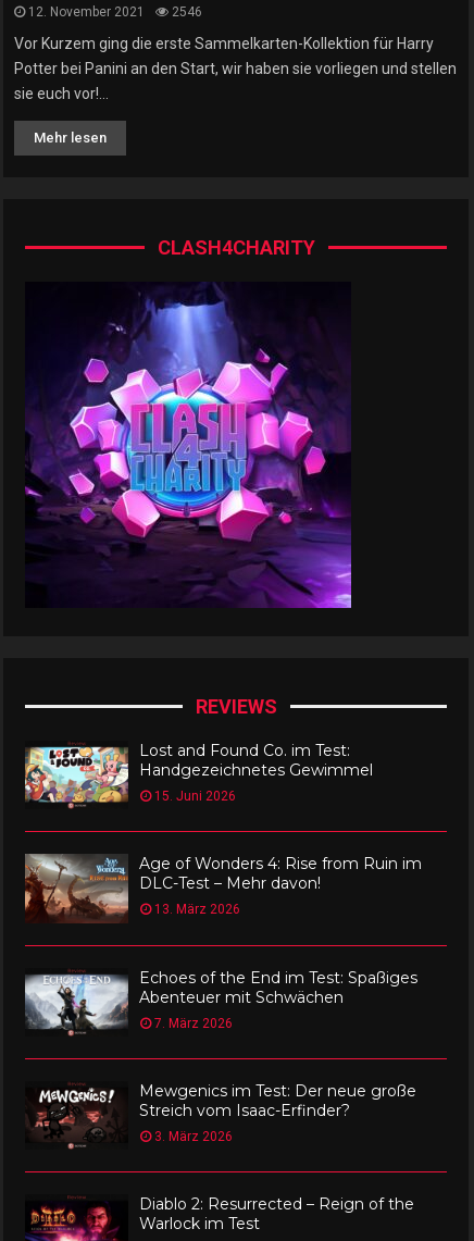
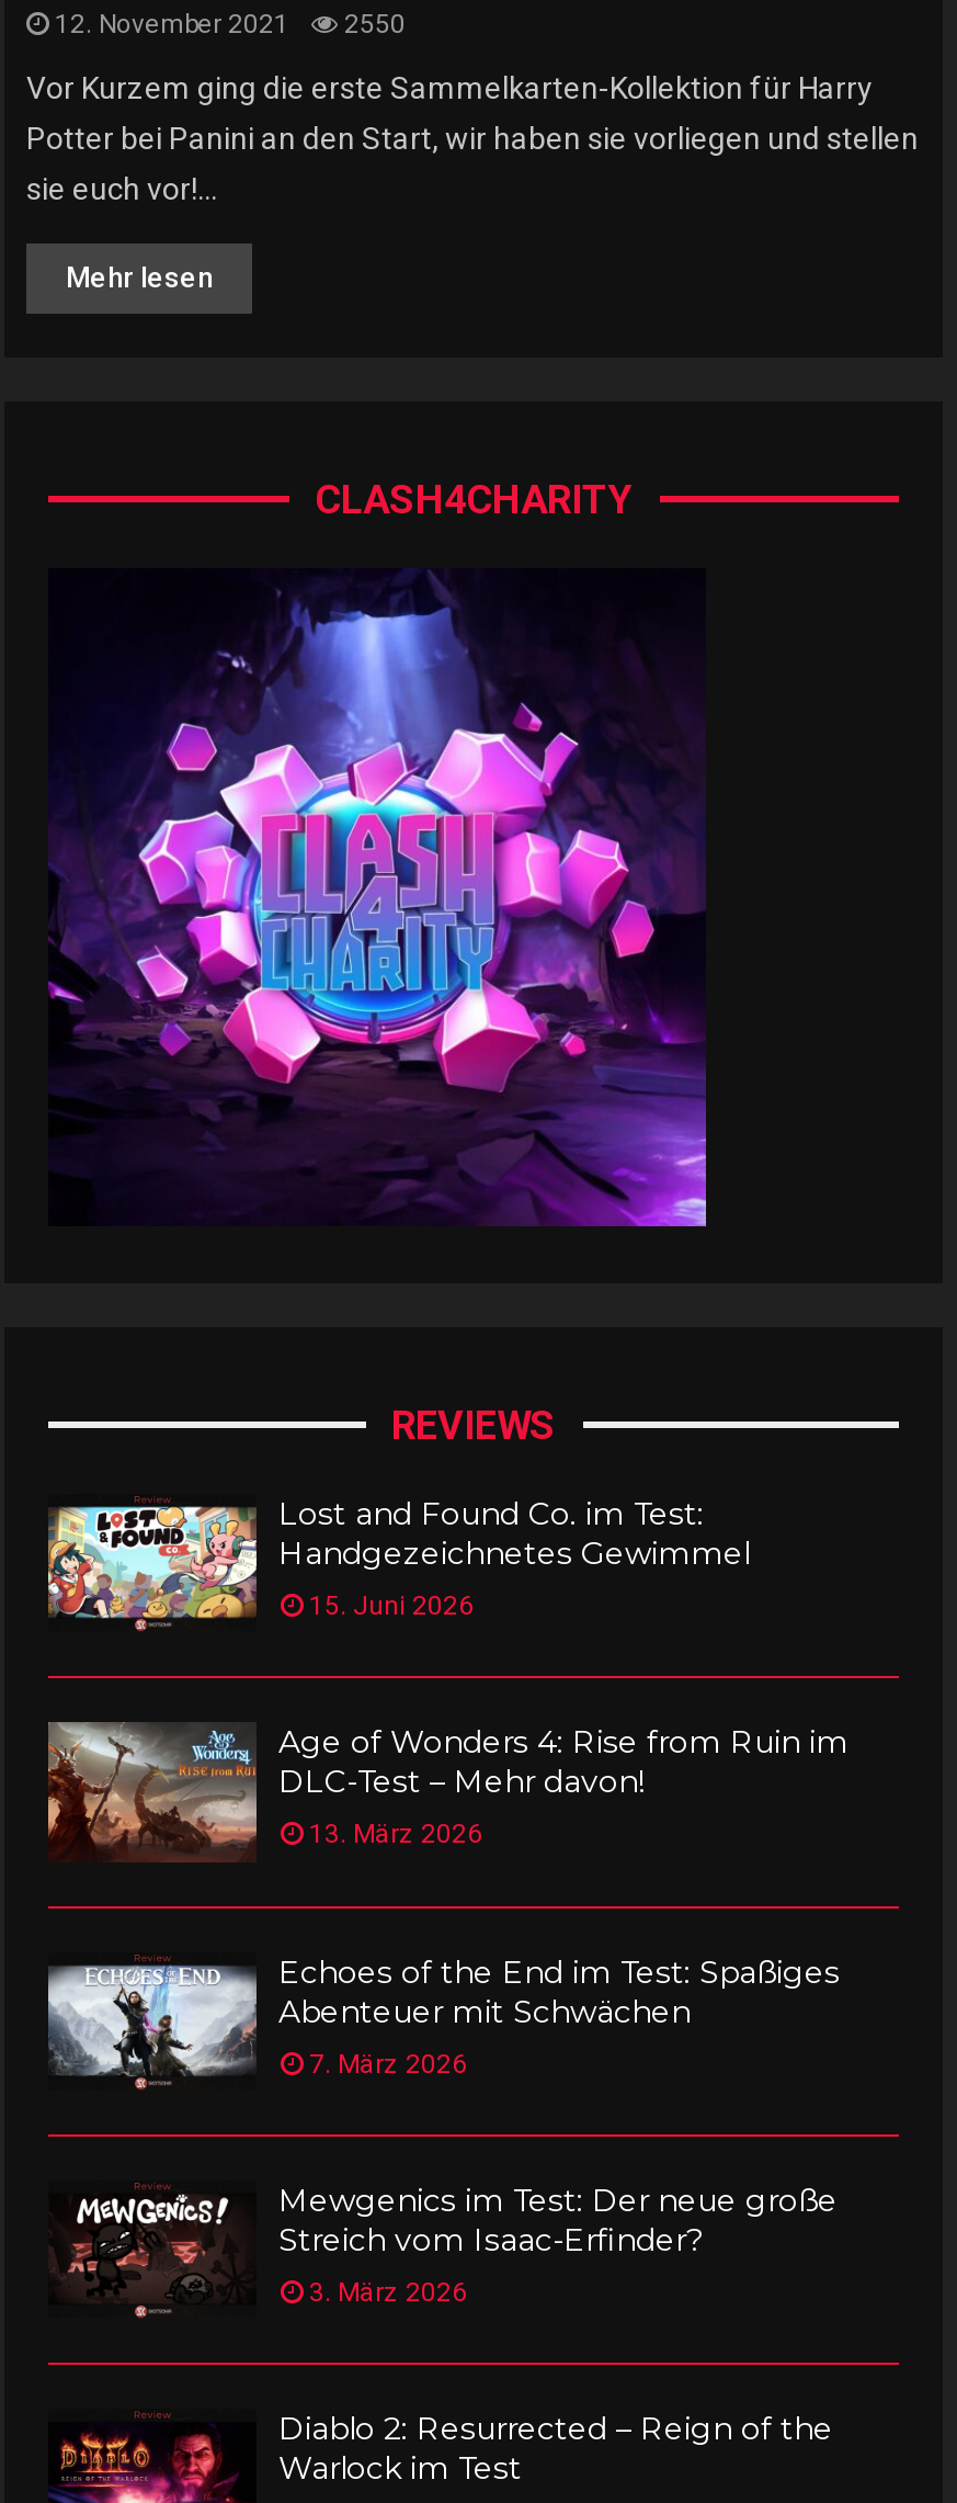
- 12. November 2021 2546
+ 12. November 2021 2550
